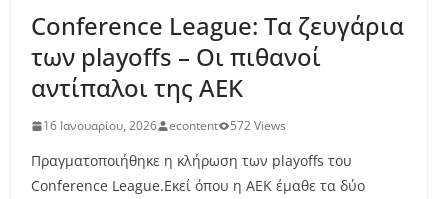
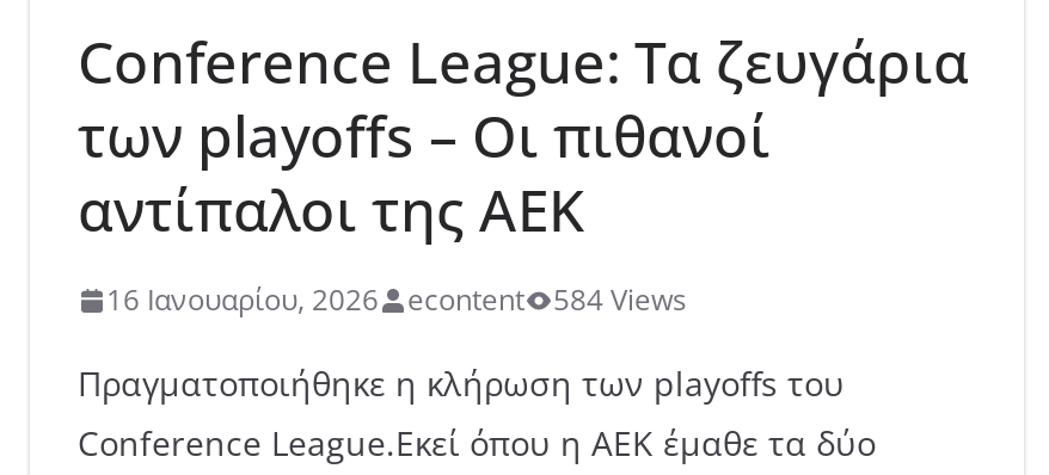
- 16 Ιανουαρίου, 2026 econtent 572 Views
+ 16 Ιανουαρίου, 2026 econtent 584 Views
